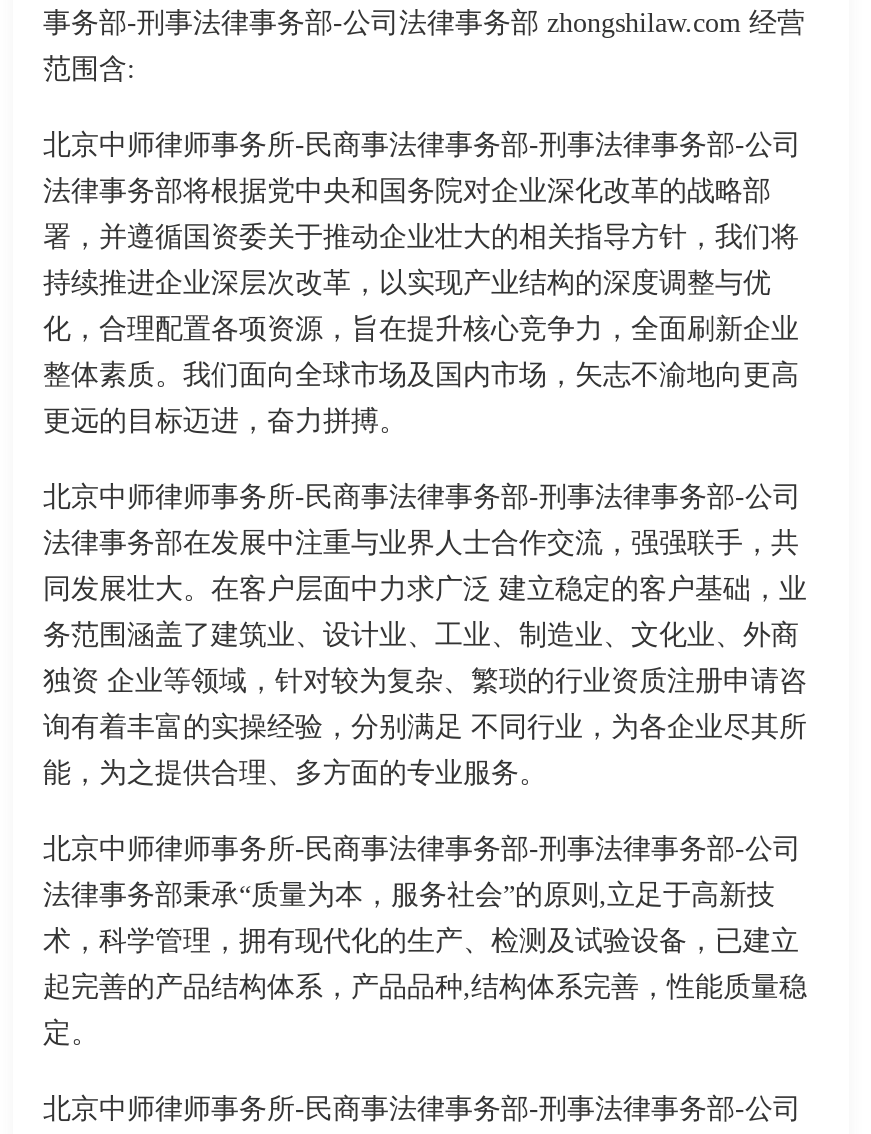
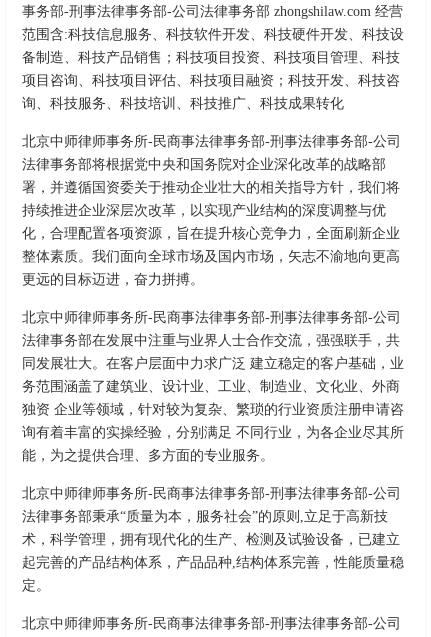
- 范围含:
+ 范围含:科技信息服务、科技软件开发、科技硬件开发、科技设
+ 备制造、科技产品销售；科技项目投资、科技项目管理、科技
+ 项目咨询、科技项目评估、科技项目融资；科技开发、科技咨
+ 询、科技服务、科技培训、科技推广、科技成果转化
